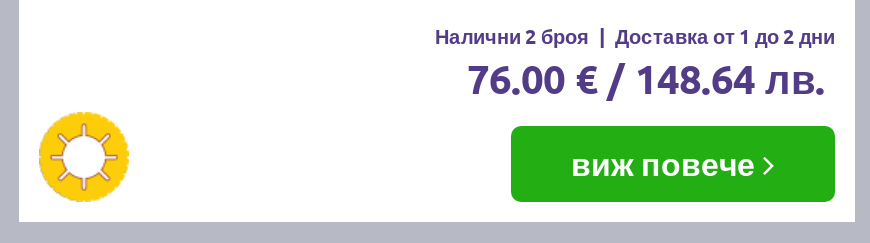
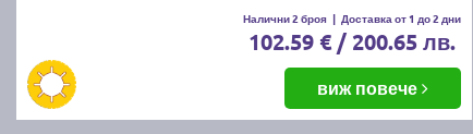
- 76.00 € / 148.64 лв.
+ 102.59 € / 200.65 лв.
